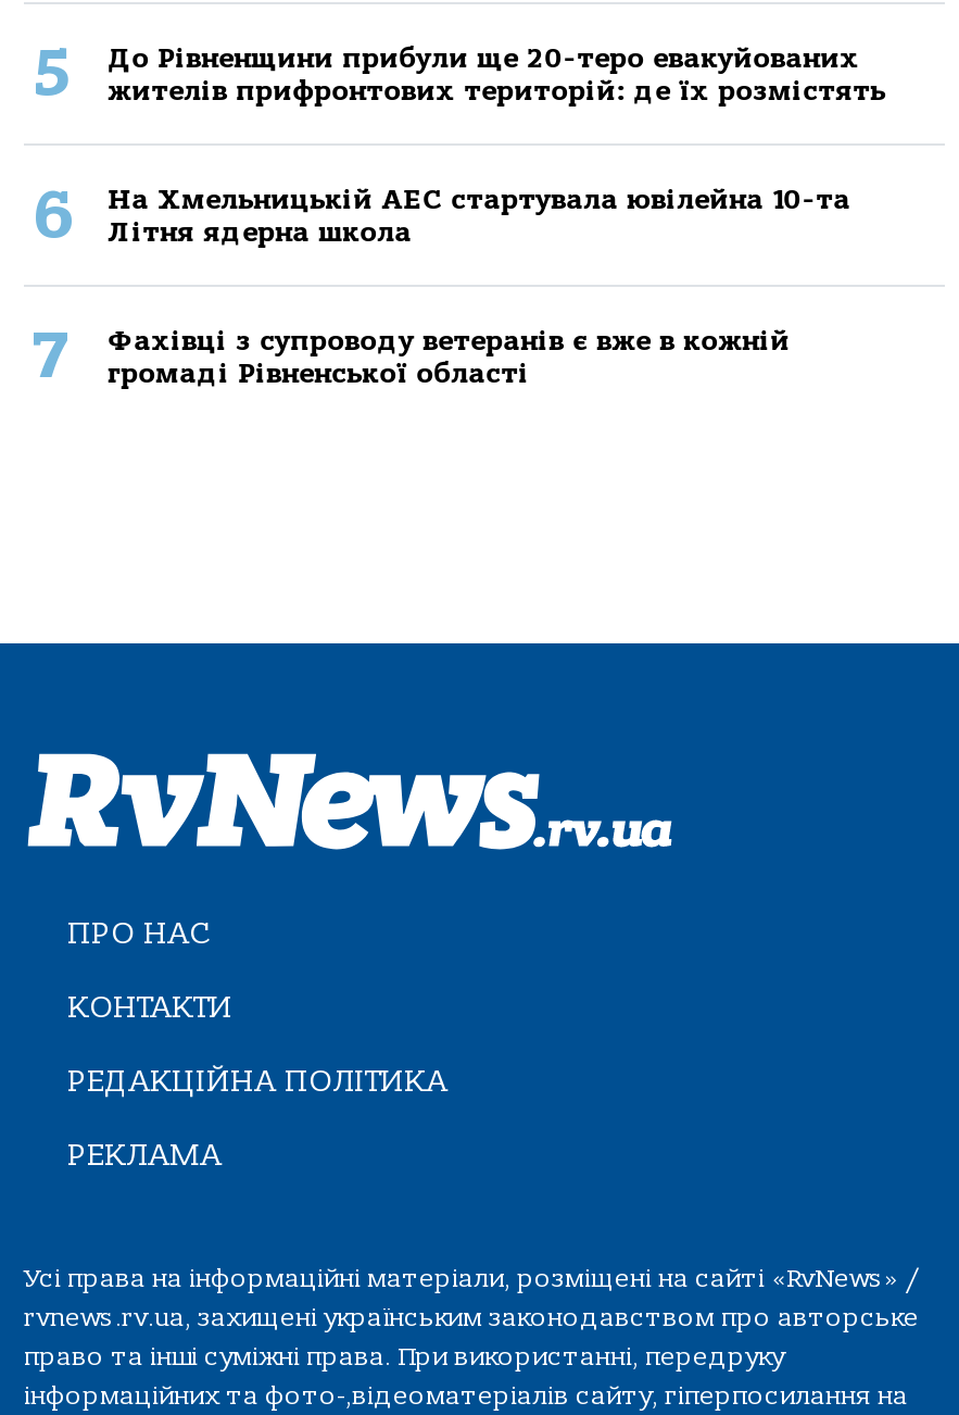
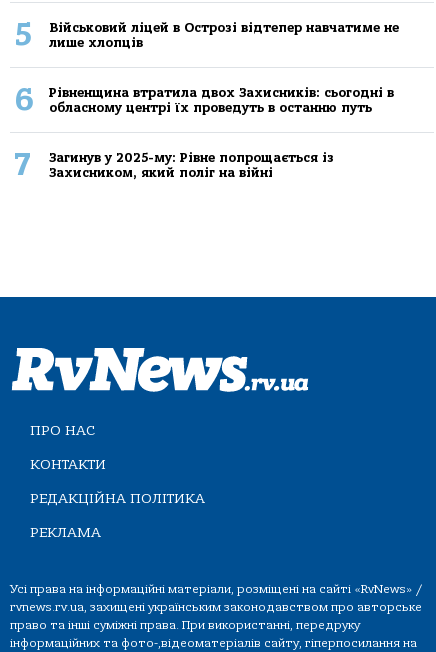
- До Рівненщини прибули ще 20-теро евакуйованих
- жителів прифронтових територій: де їх розмістять
+ Військовий ліцей в Острозі відтепер навчатиме не
+ лише хлопців

- На Хмельницькій АЕС стартувала ювілейна 10-та
- Літня ядерна школа
+ Рівненщина втратила двох Захисників: сьогодні в
+ обласному центрі їх проведуть в останню путь

- Фахівці з супроводу ветеранів є вже в кожній
- громаді Рівненської області
+ Загинув у 2025-му: Рівне попрощається із
+ Захисником, який поліг на війні
